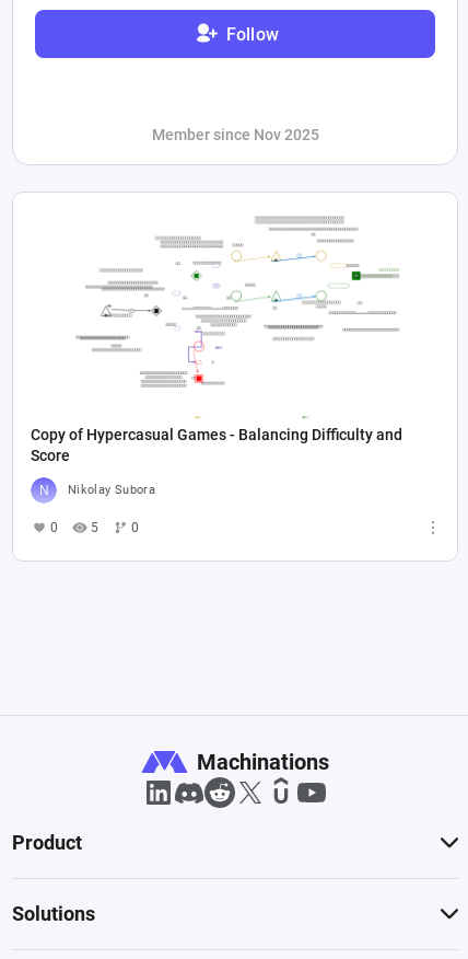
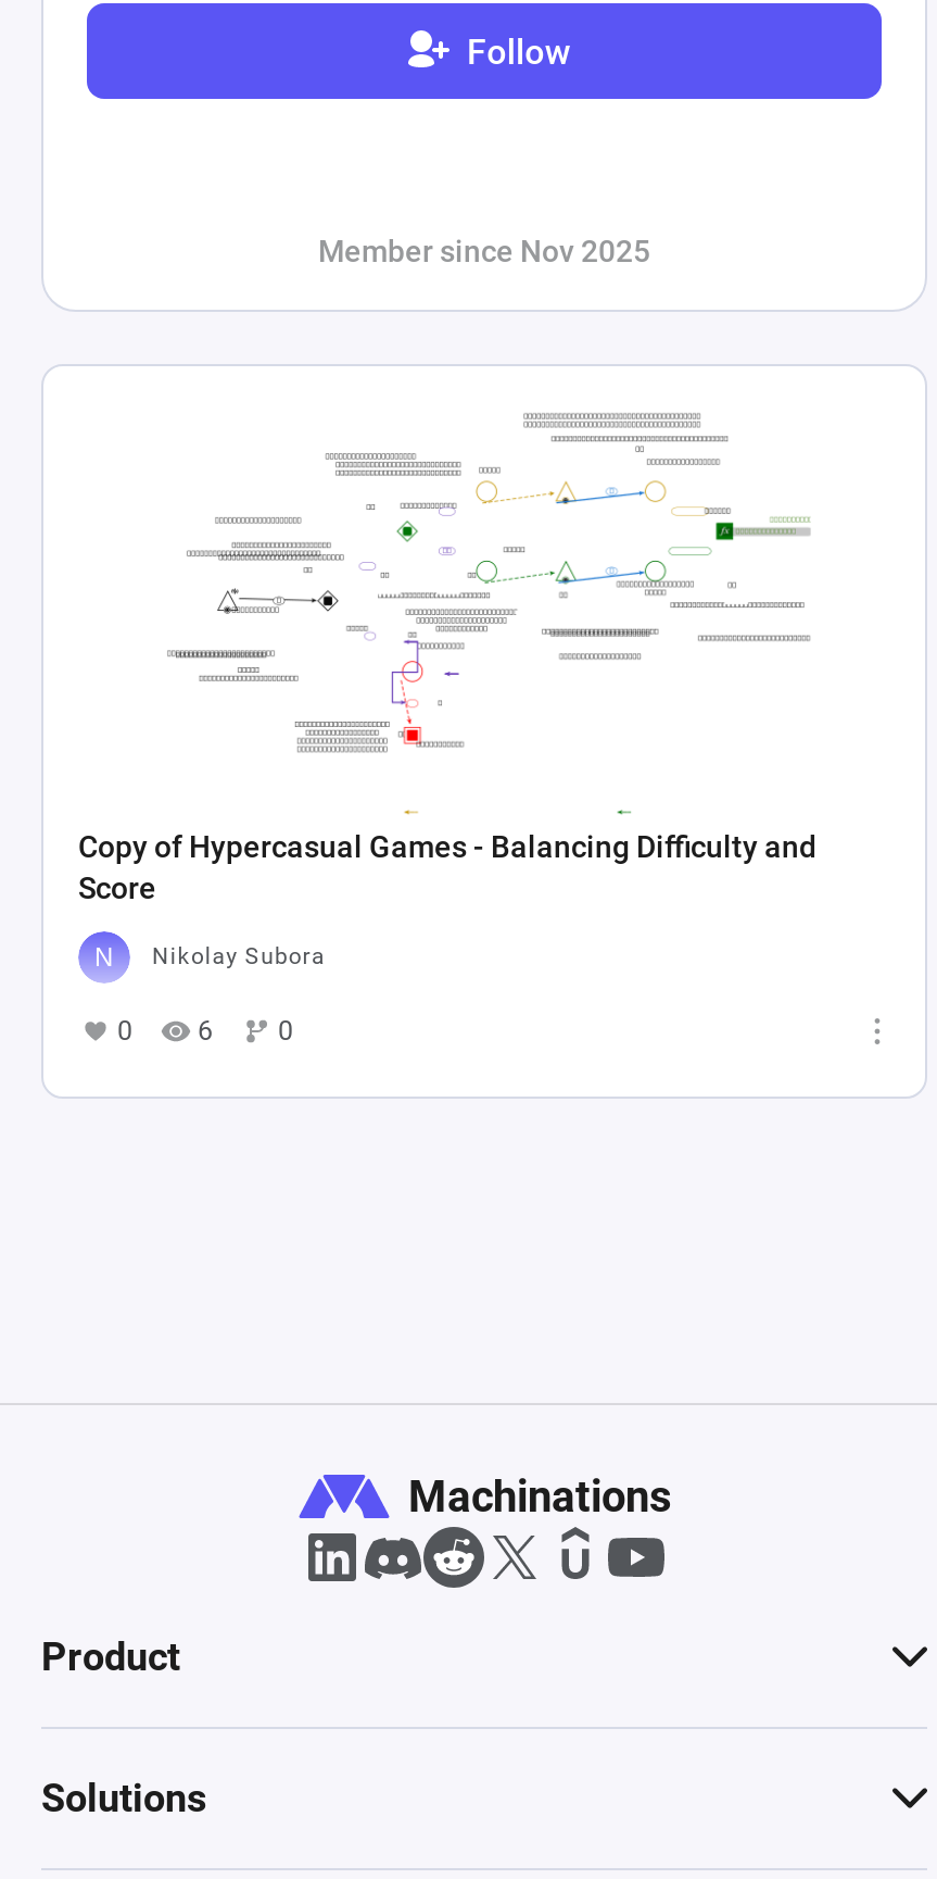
- 5
+ 6
